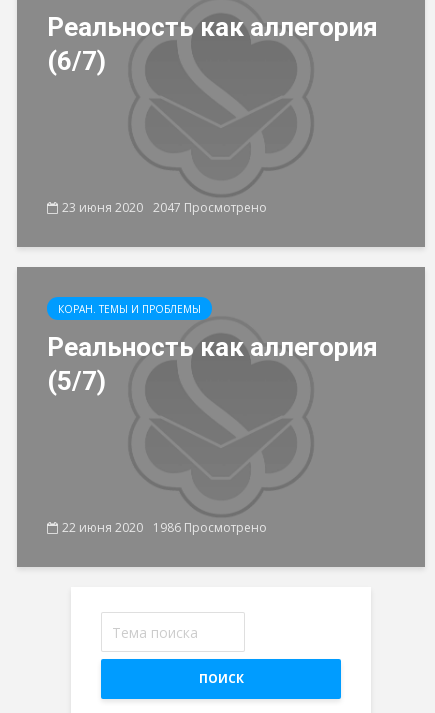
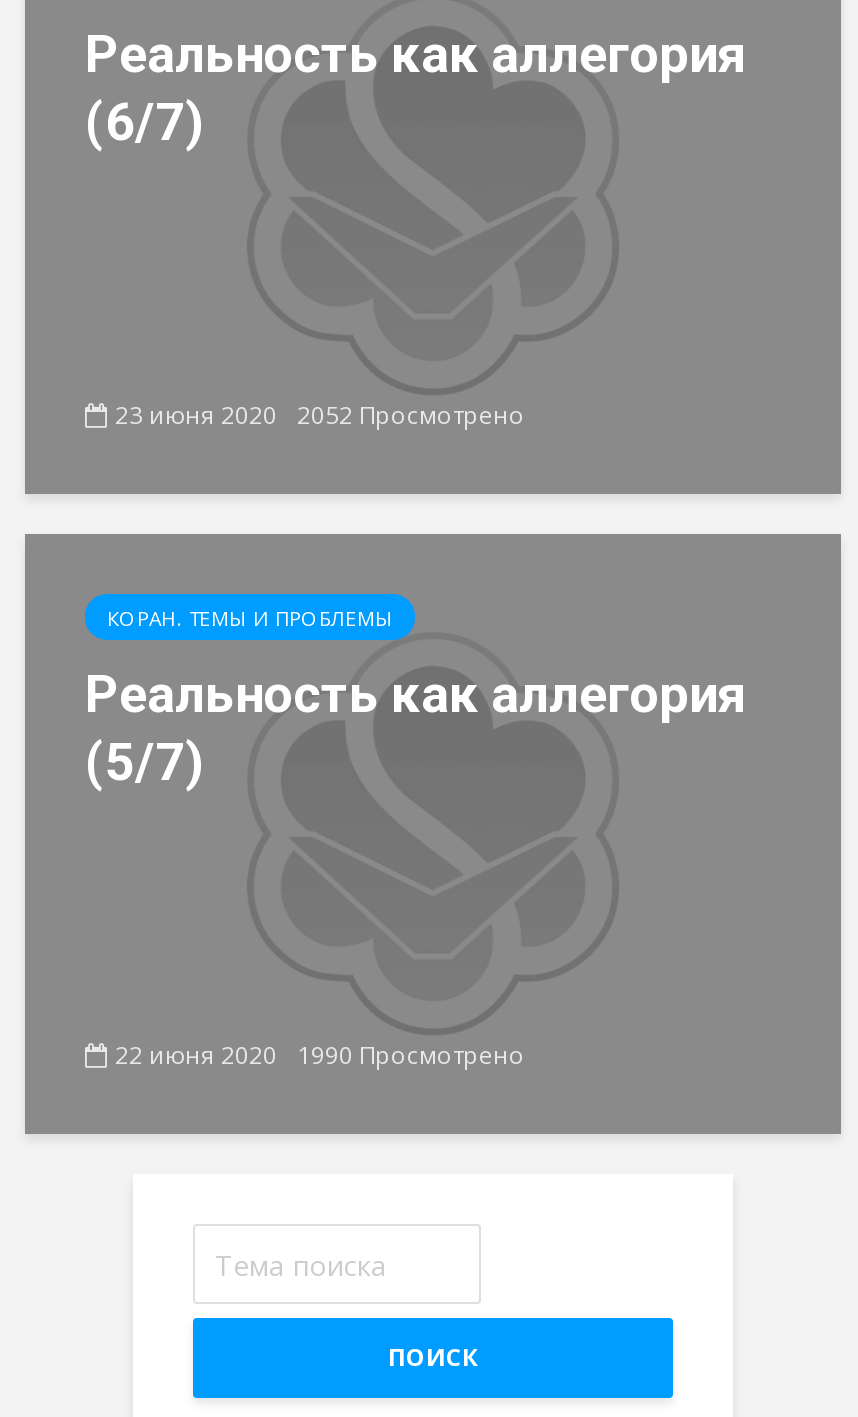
- 23 июня 2020 2047 Просмотрено
+ 23 июня 2020 2052 Просмотрено

- 22 июня 2020 1986 Просмотрено
+ 22 июня 2020 1990 Просмотрено
